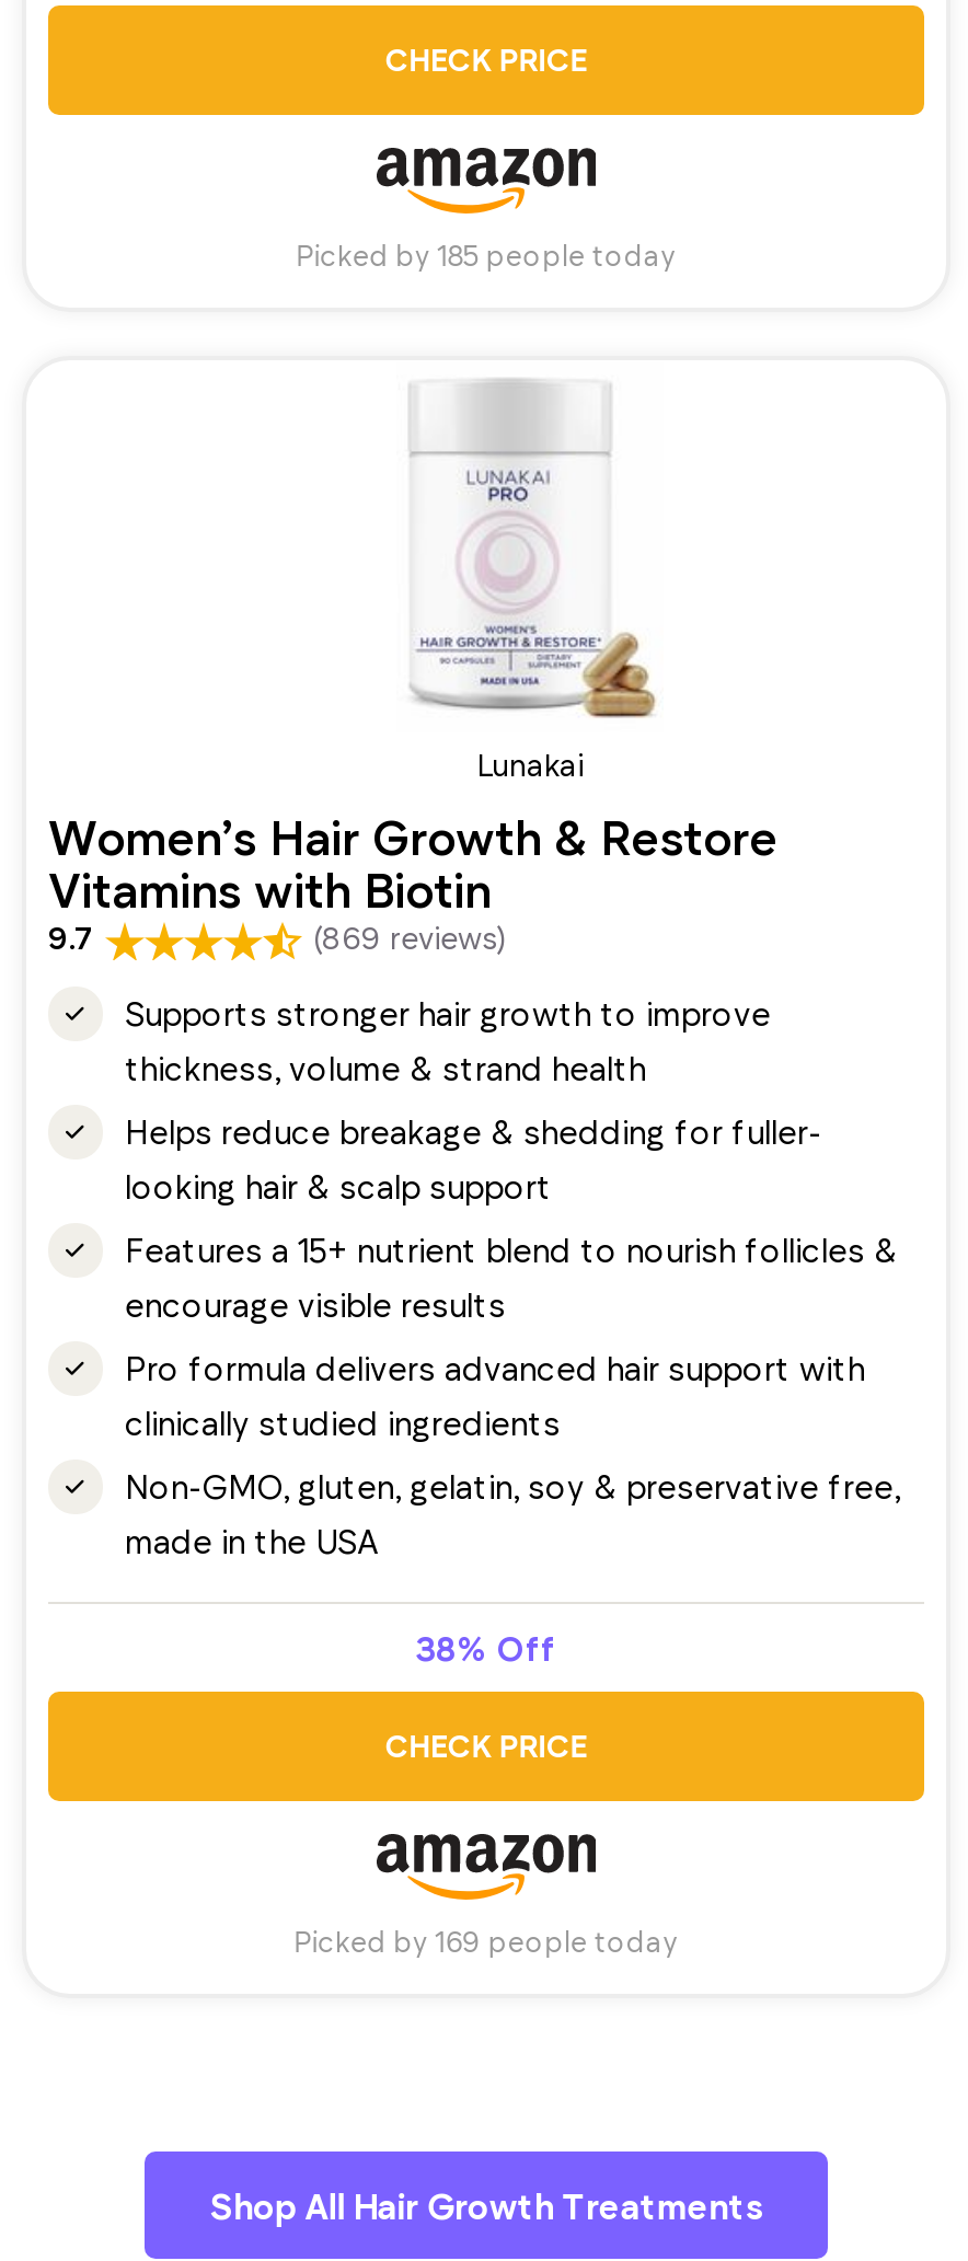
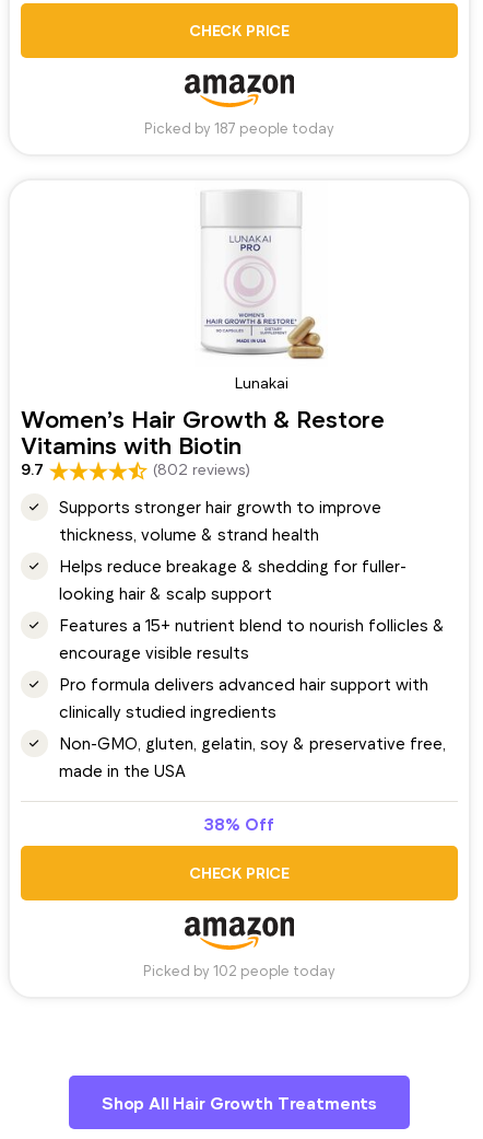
- Picked by 185 people today
+ Picked by 187 people today

- (869 reviews)
+ (802 reviews)

- Picked by 169 people today
+ Picked by 102 people today
